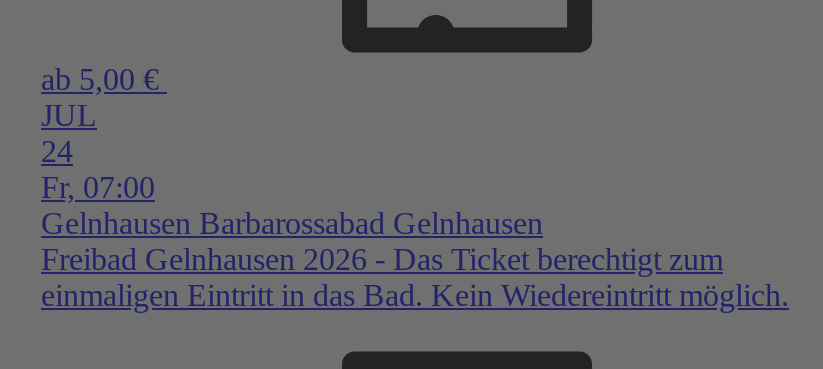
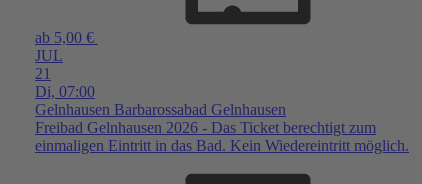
- 24
- Fr, 07:00
+ 21
+ Di, 07:00
